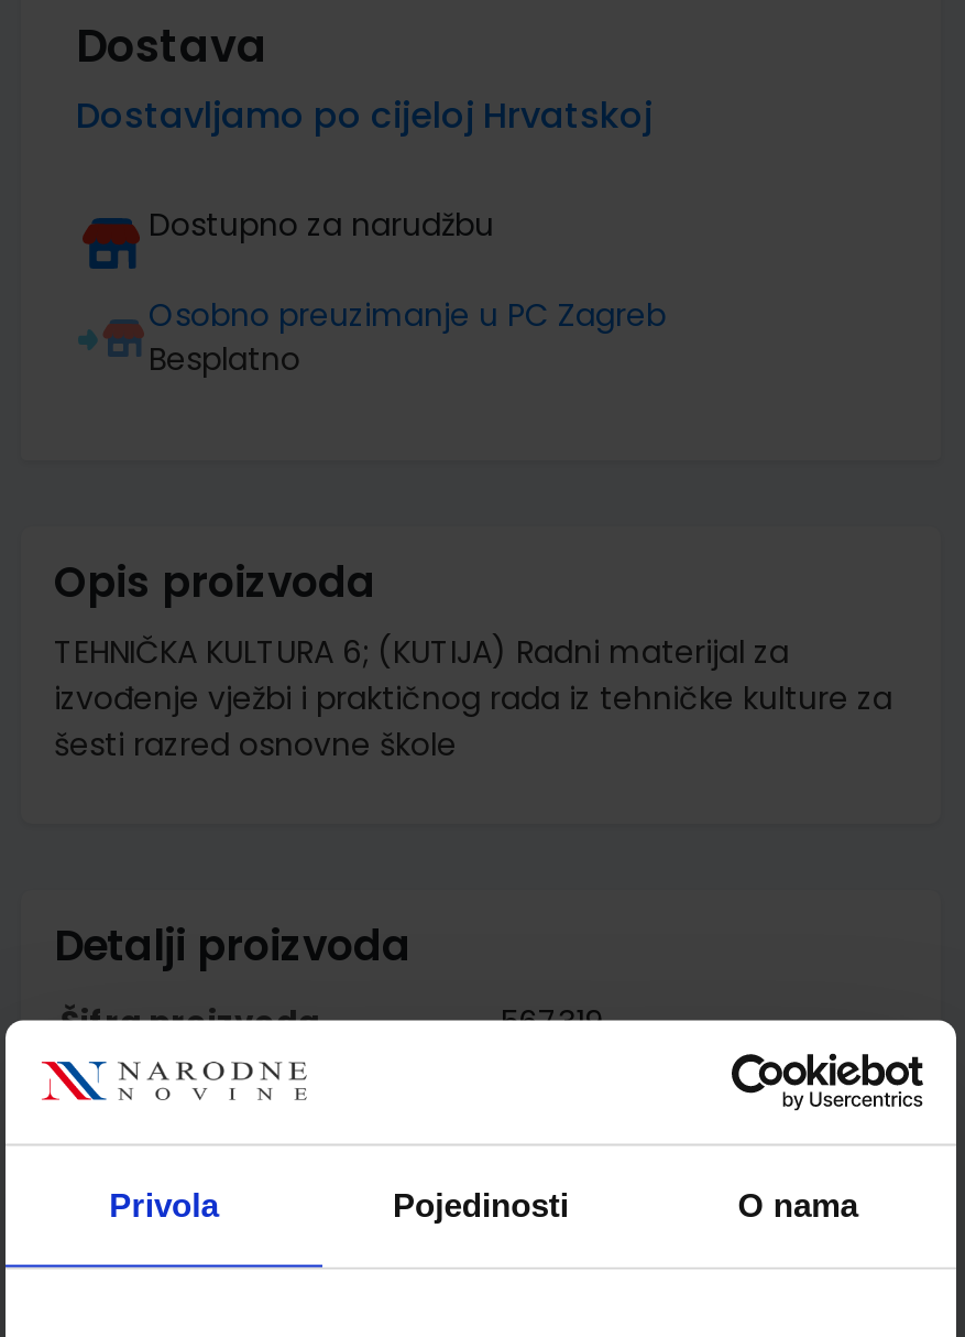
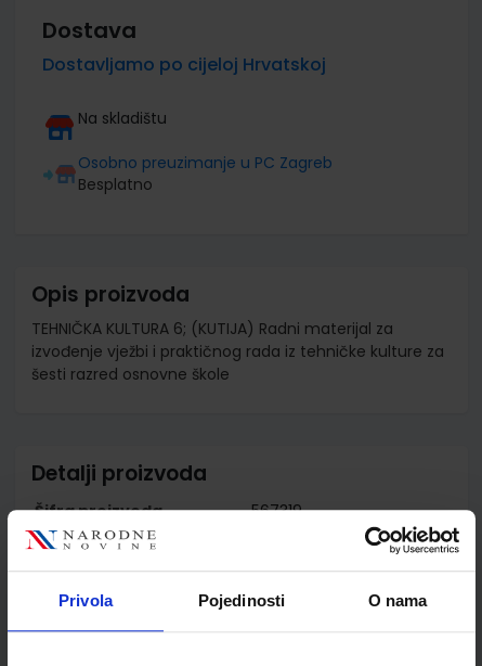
- Dostupno za narudžbu
+ Na skladištu
